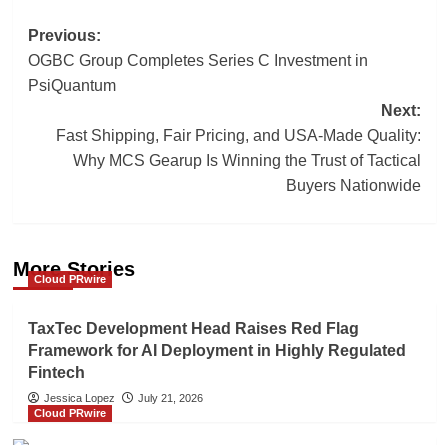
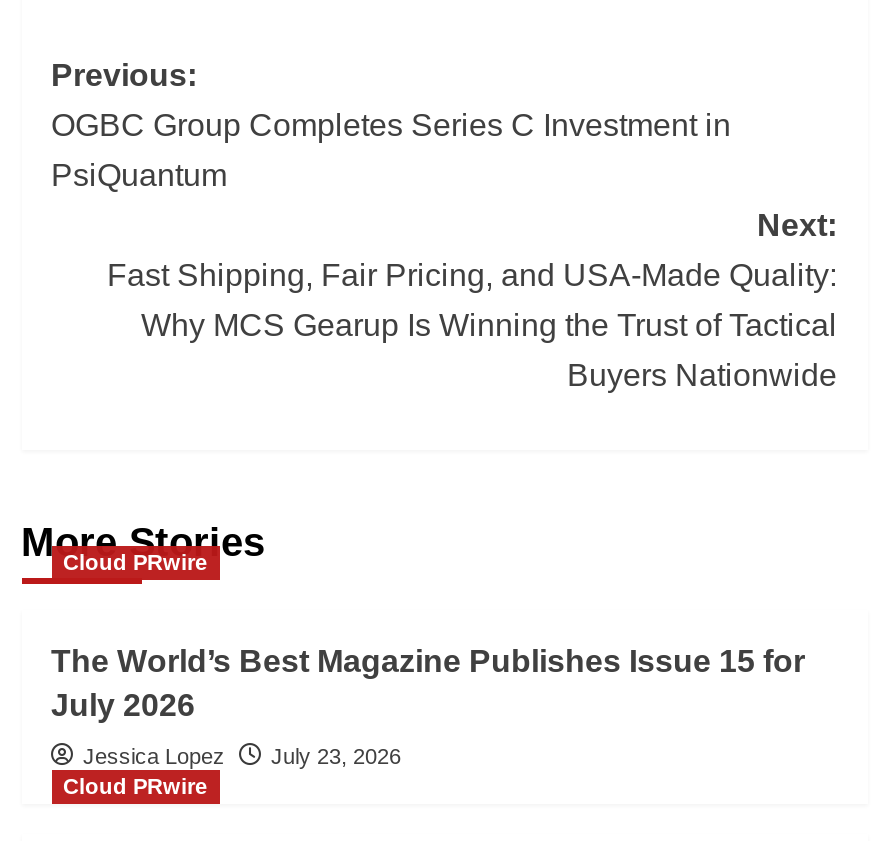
- TaxTec Development Head Raises Red Flag
- Framework for AI Deployment in Highly Regulated
- Fintech
+ The World’s Best Magazine Publishes Issue 15 for
+ July 2026

- Jessica Lopez July 21, 2026
+ Jessica Lopez July 23, 2026
